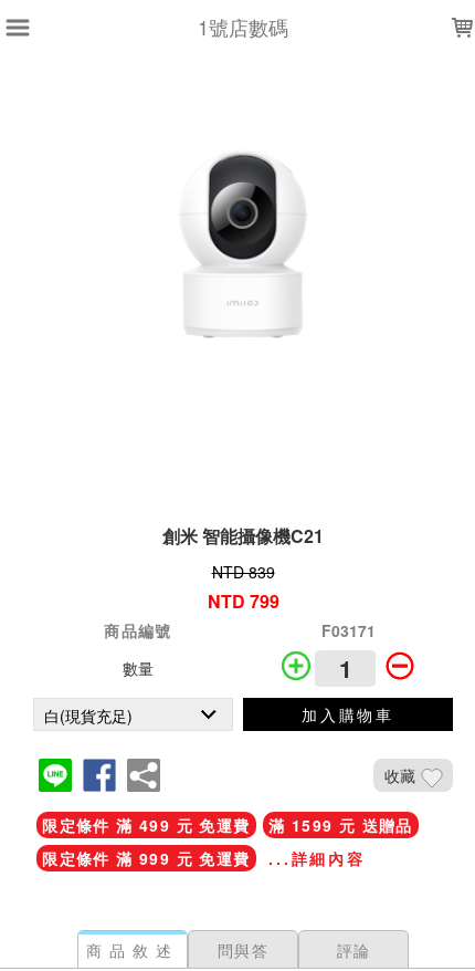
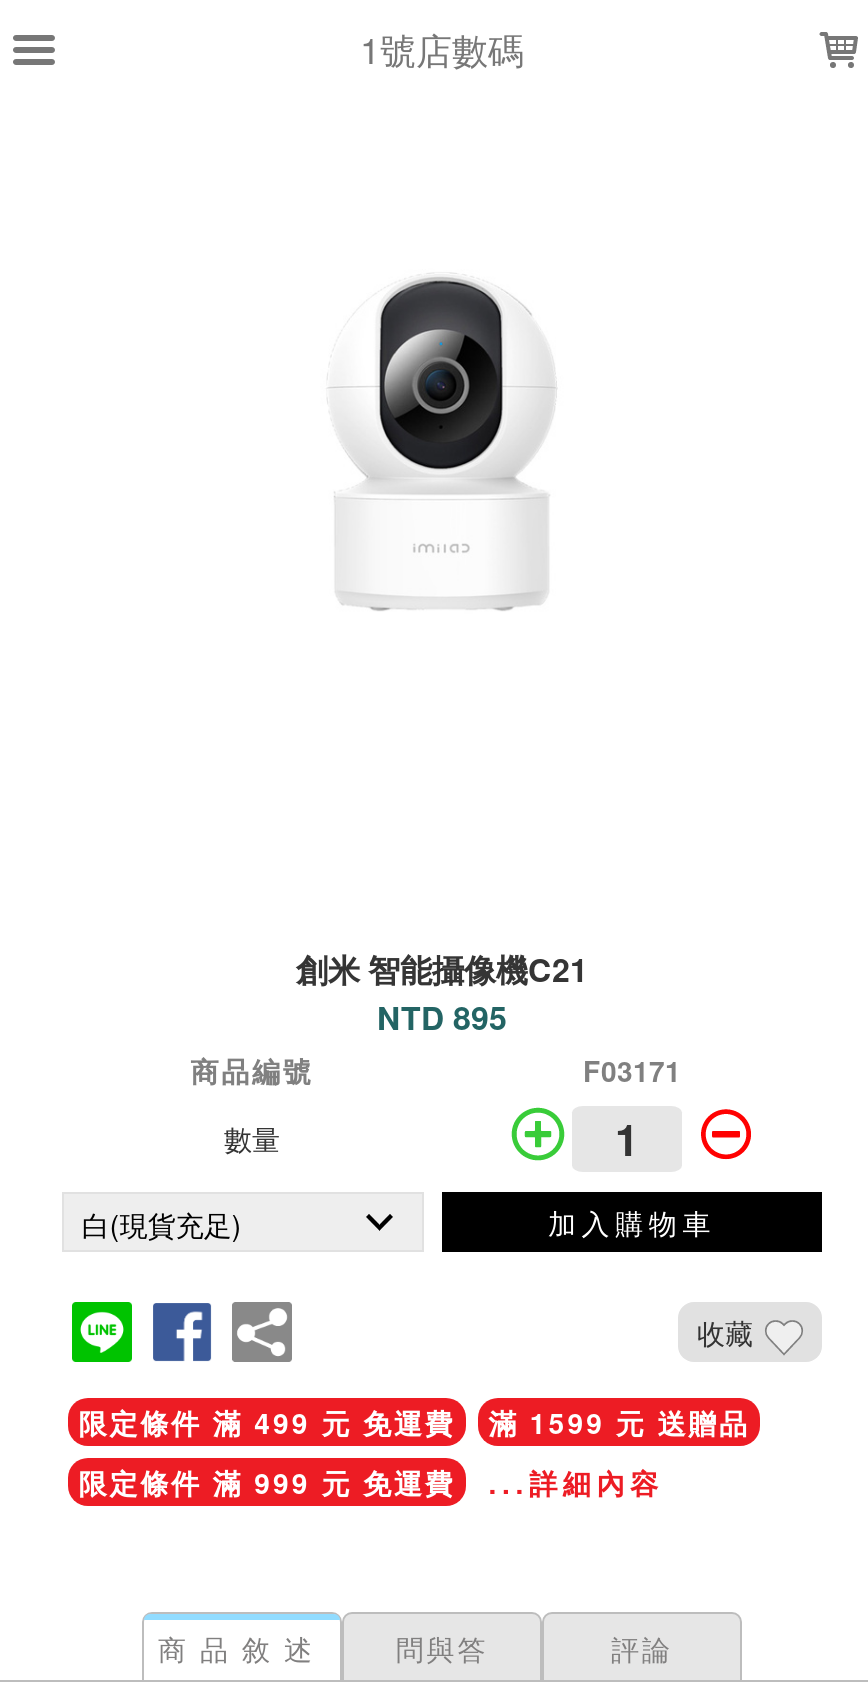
- NTD 839
- NTD 799
+ NTD 895
